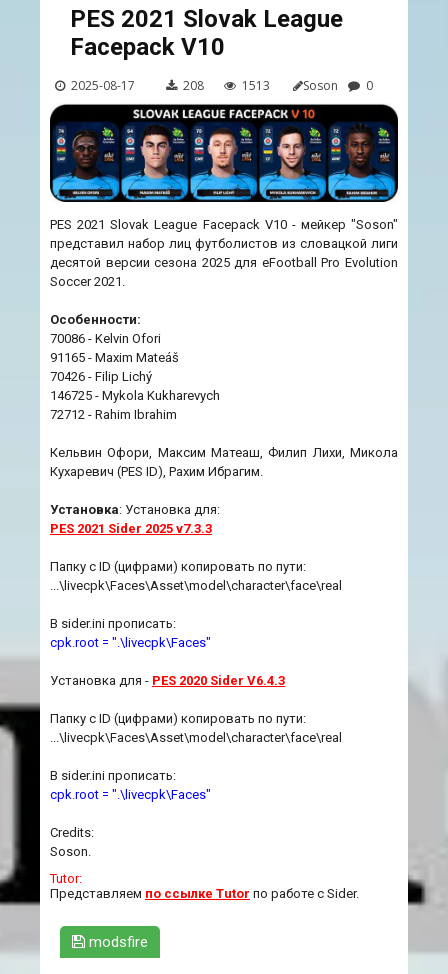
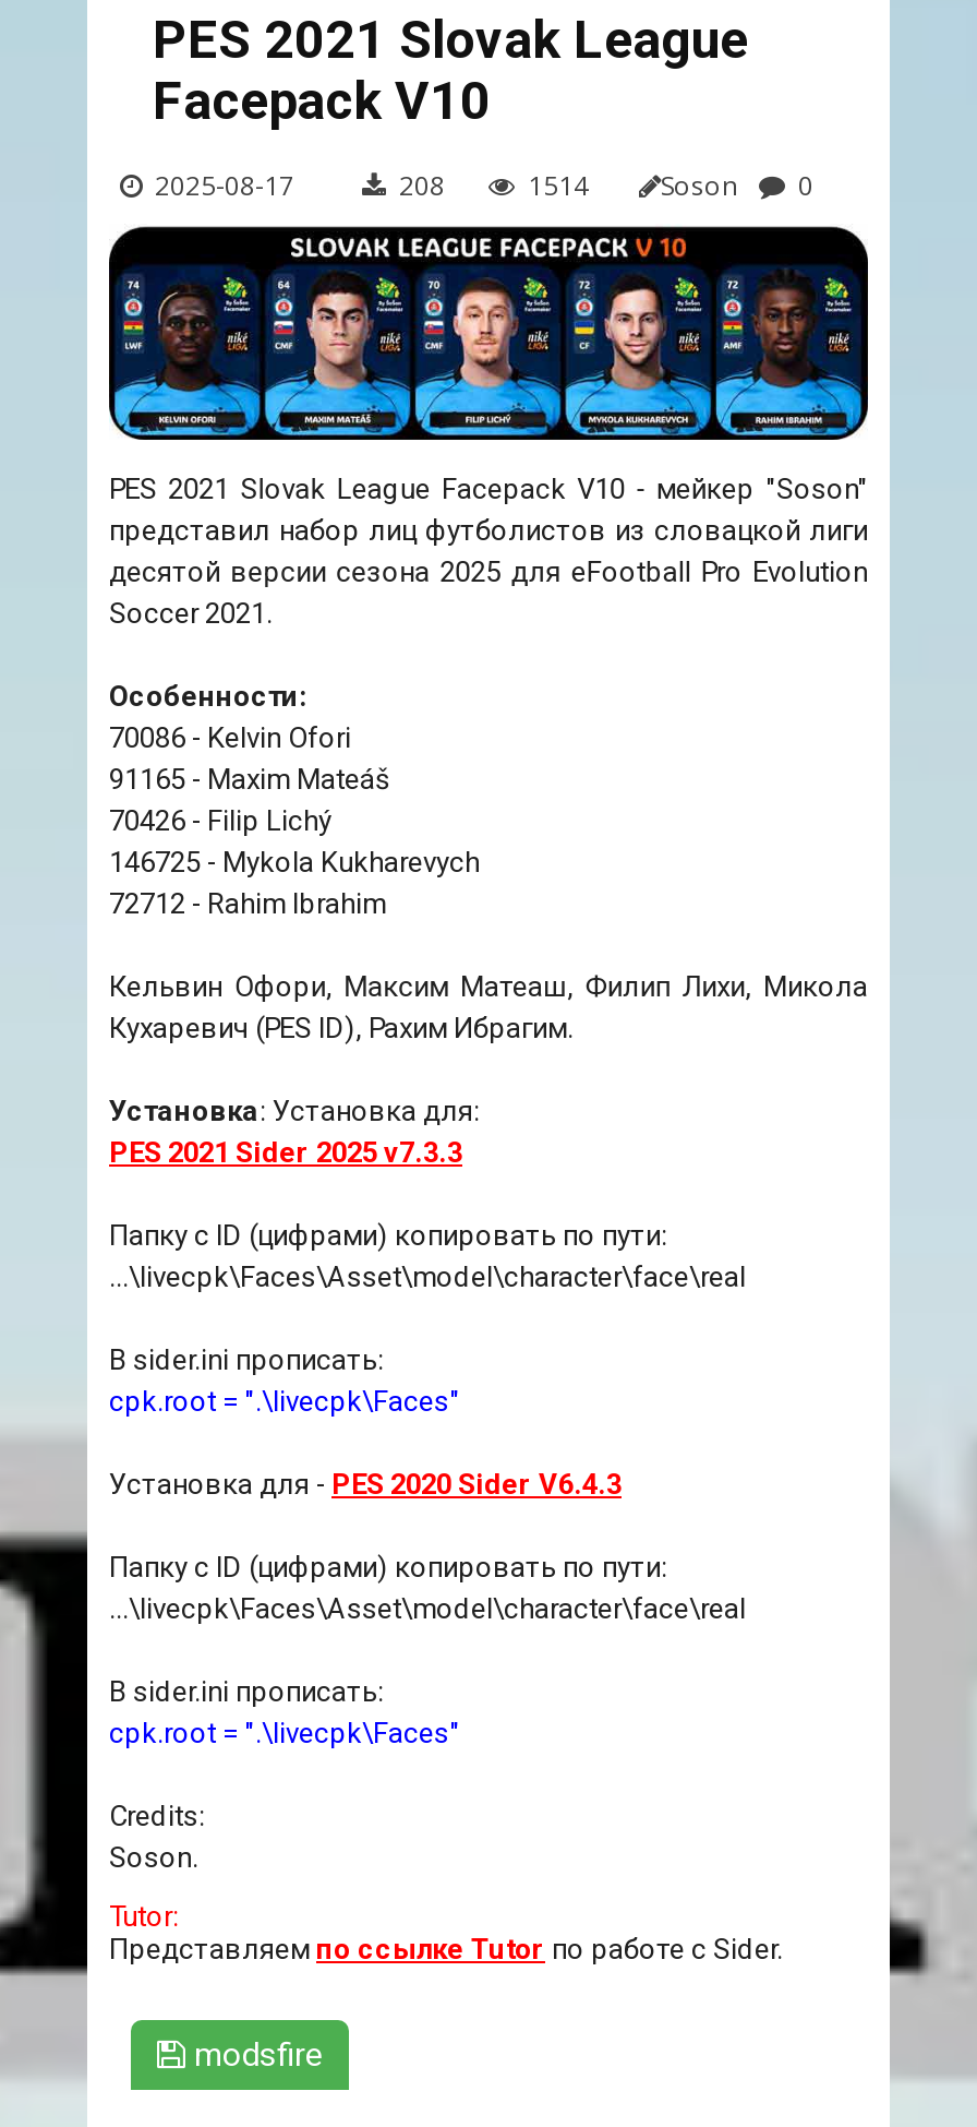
- 1513 Soson 0
+ 1514 Soson 0
